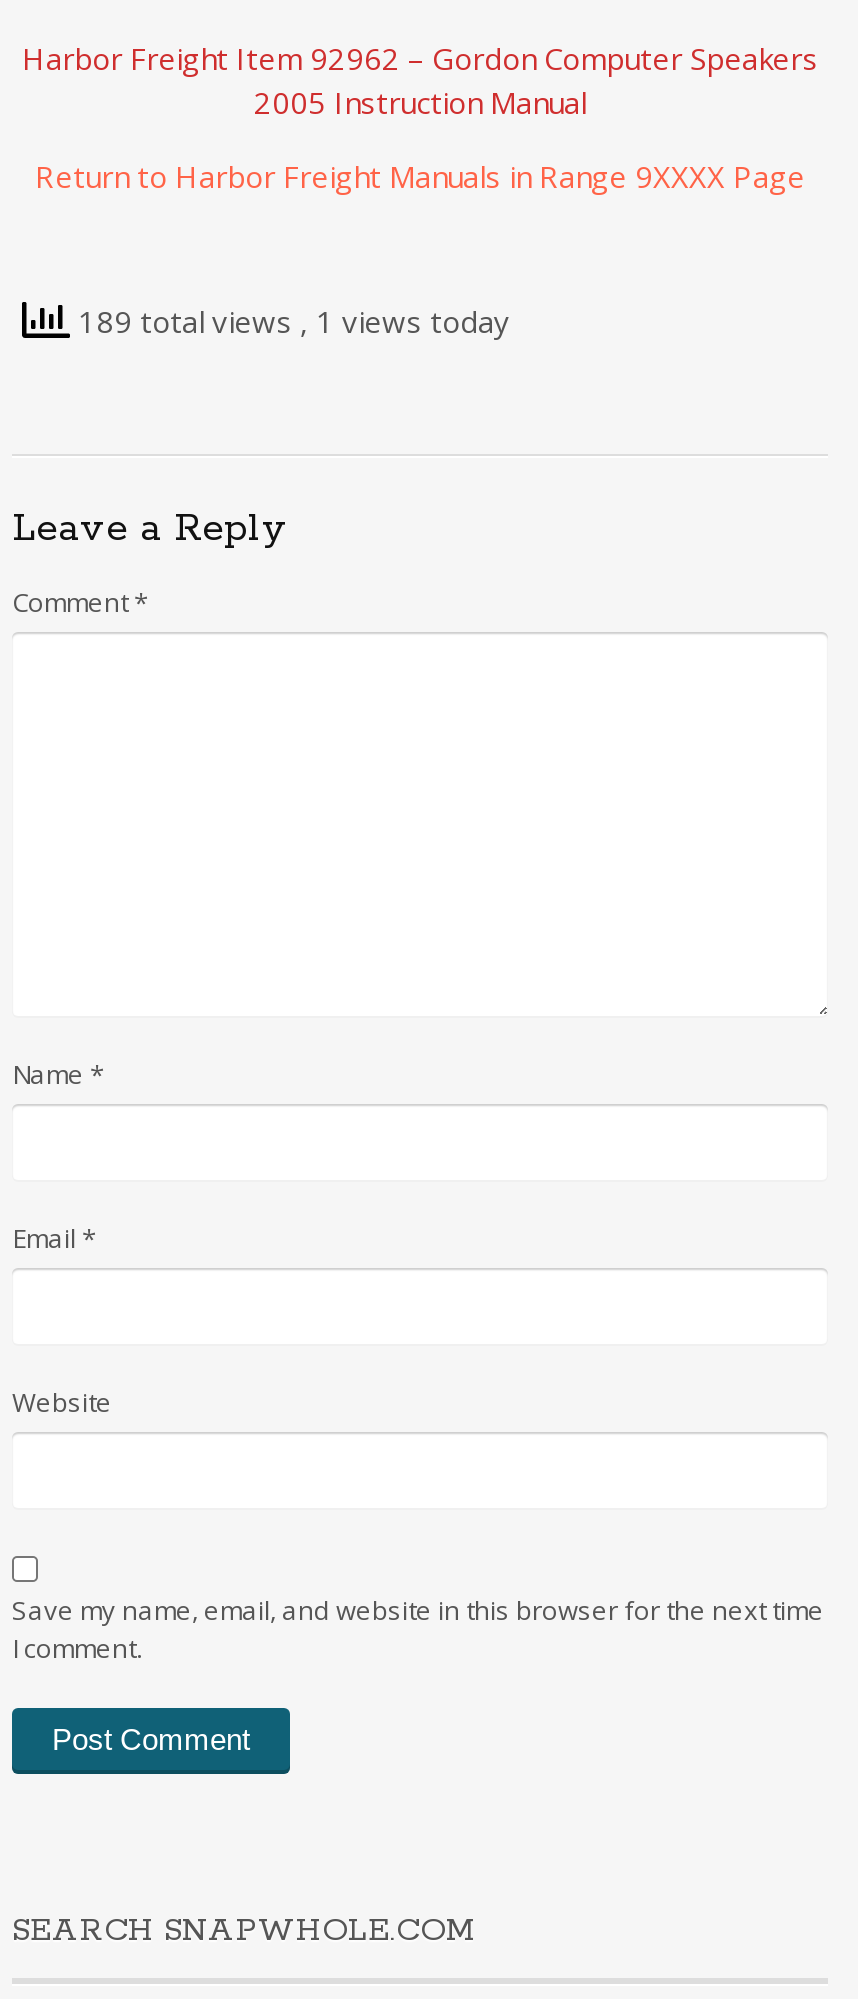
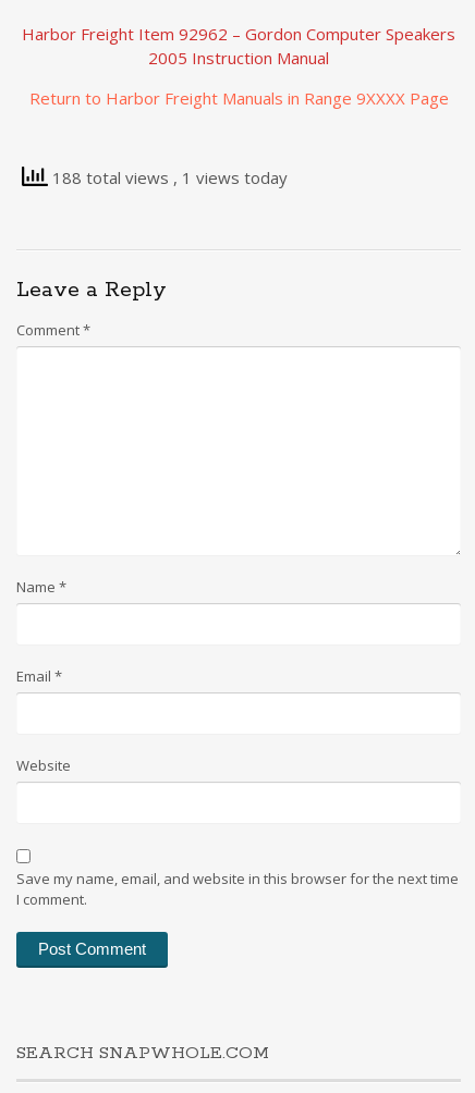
- 189 total views, 1 views today
+ 188 total views, 1 views today
